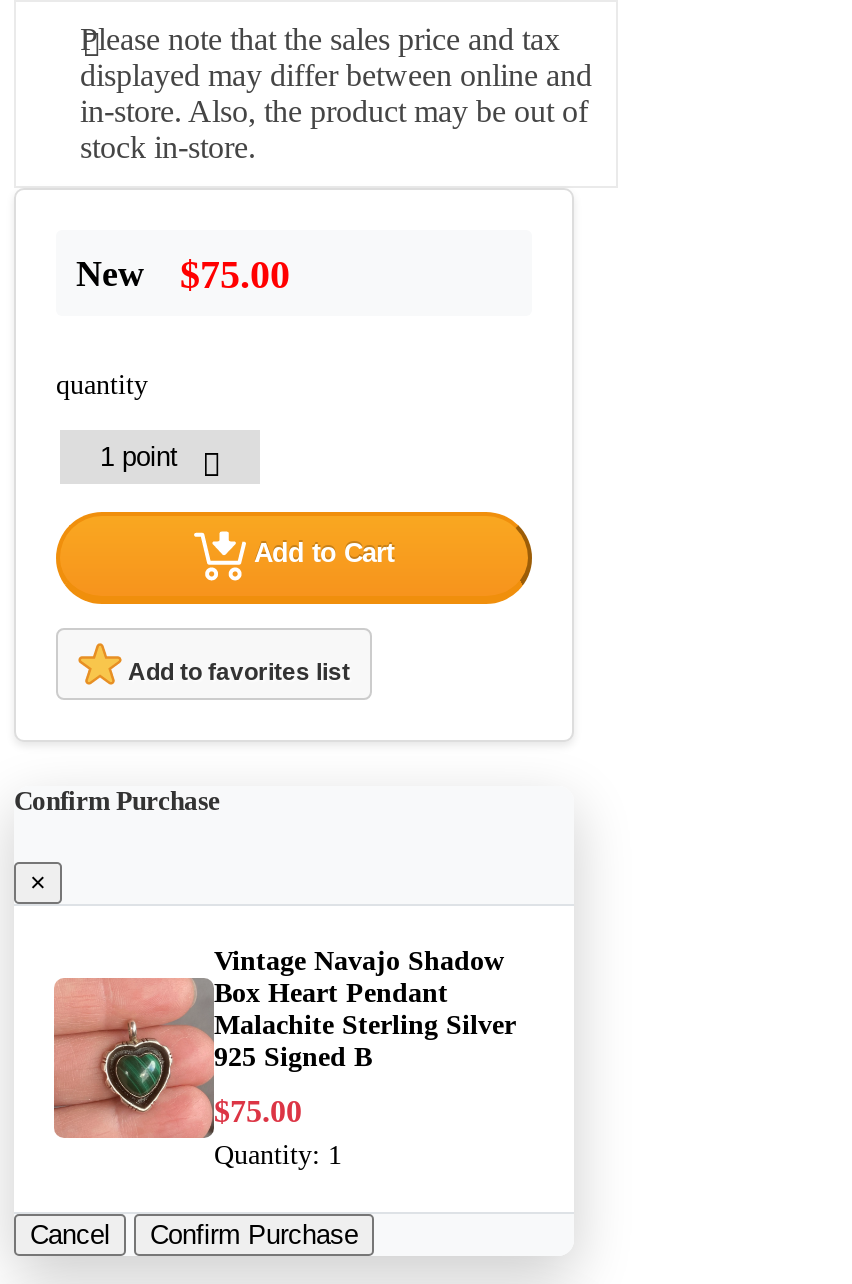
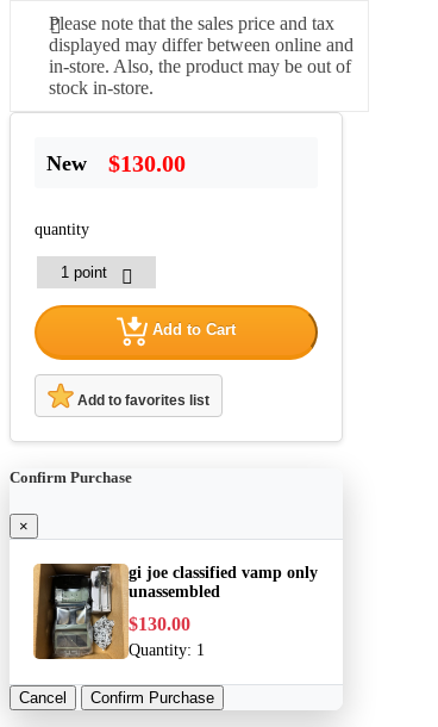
- New $75.00
+ New $130.00

- [image]
- Vintage Navajo Shadow
- Box Heart Pendant
- Malachite Sterling Silver
- 925 Signed B
+ [image]
+ gi joe classified vamp only
+ unassembled

- $75.00
+ $130.00
